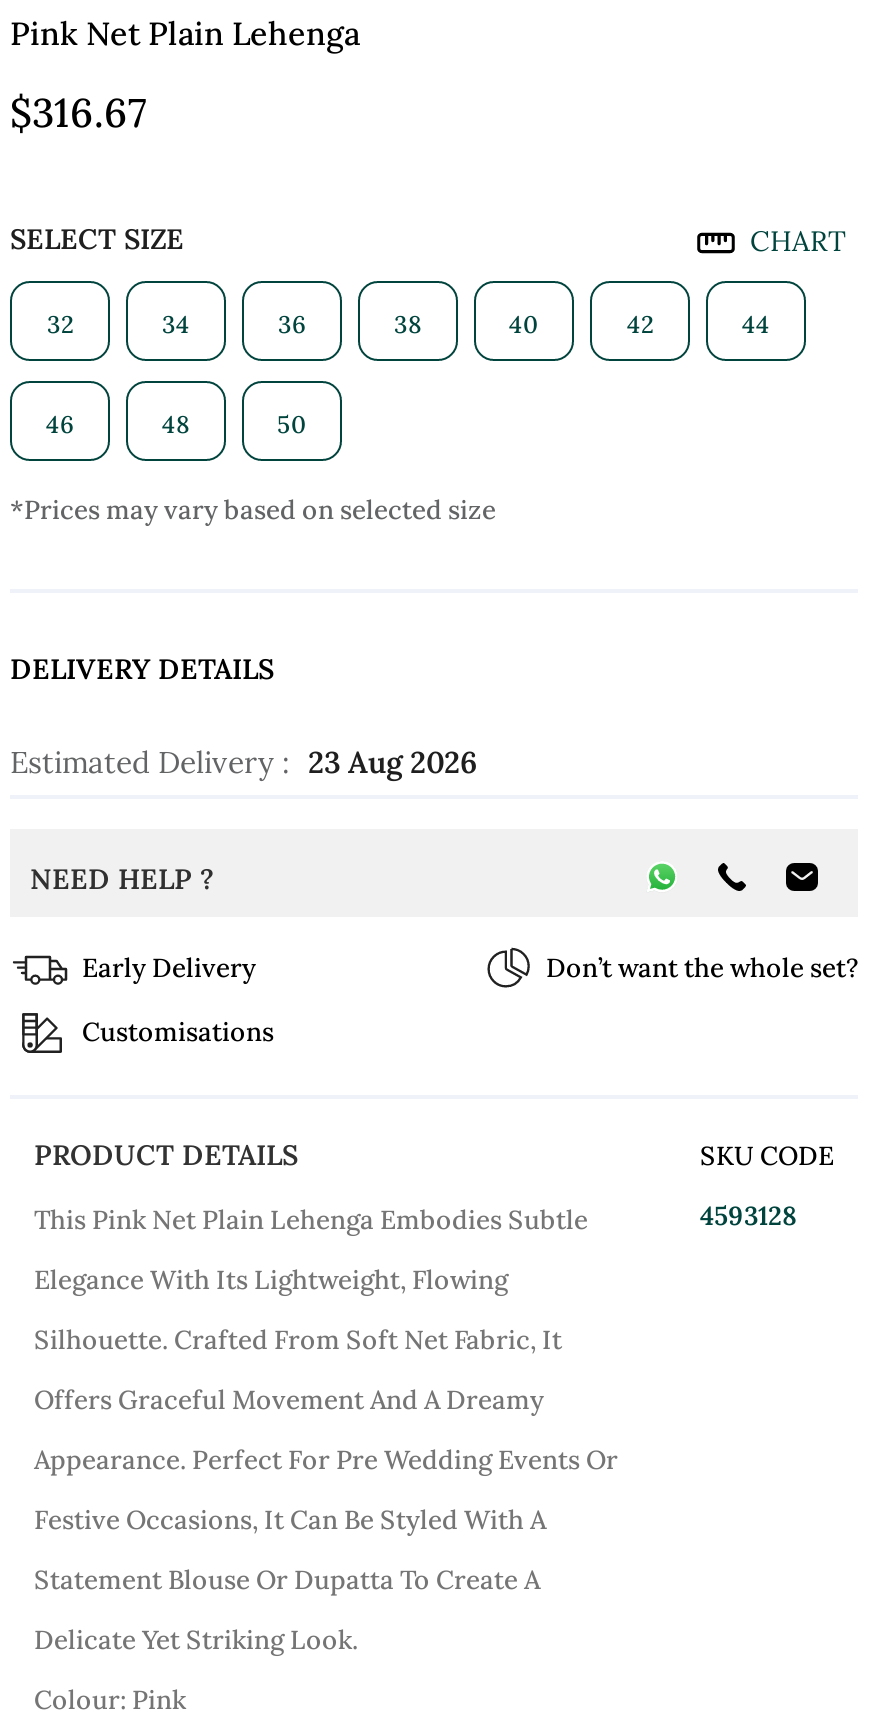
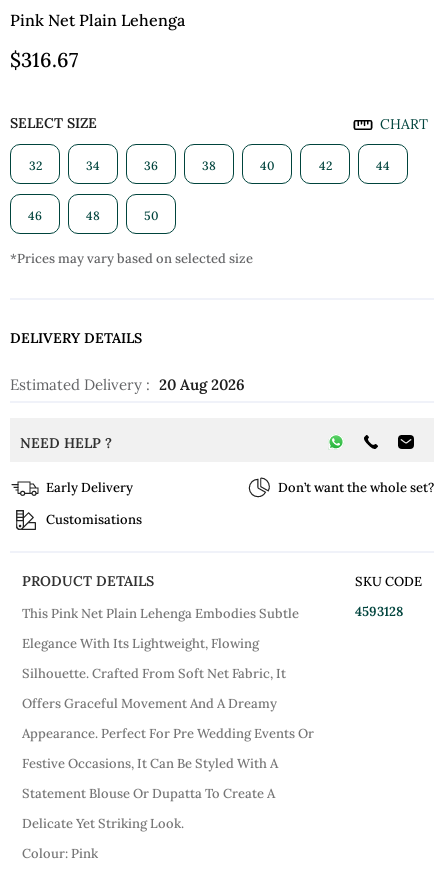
- Estimated Delivery : 23 Aug 2026
+ Estimated Delivery : 20 Aug 2026
